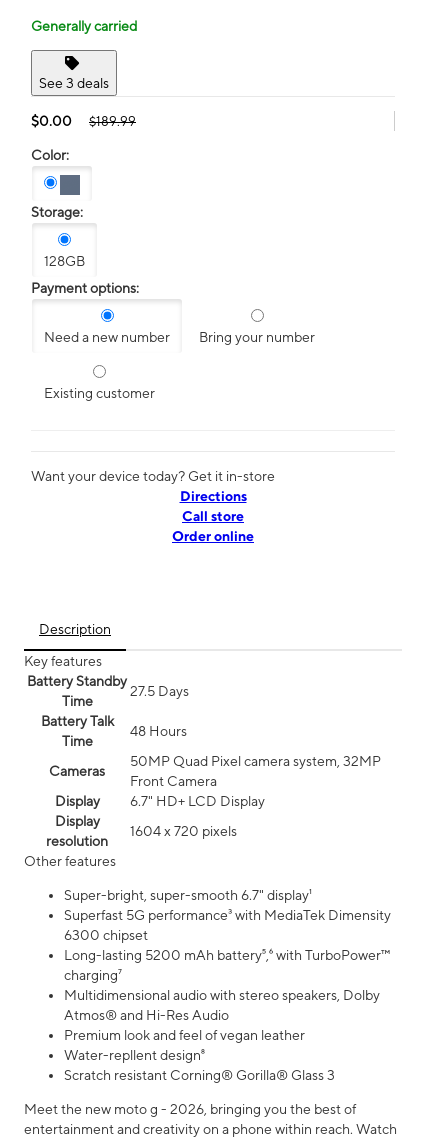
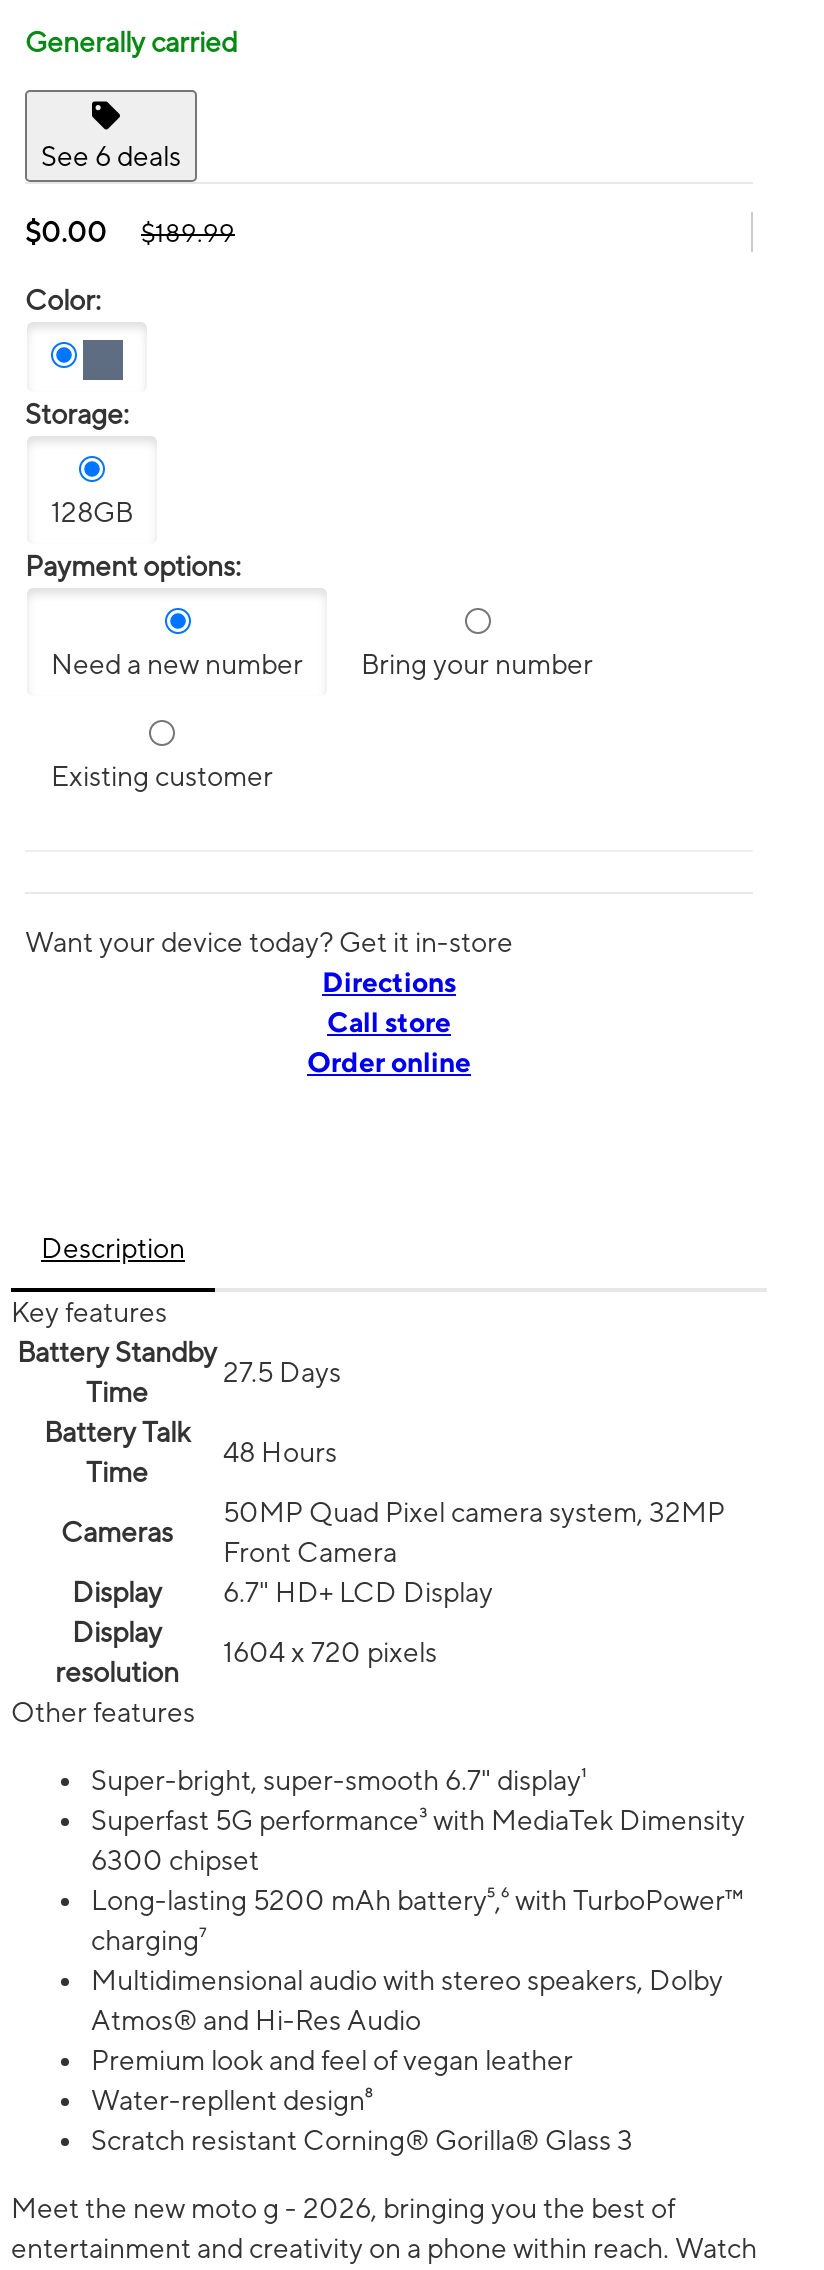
- See 3 deals
+ See 6 deals
